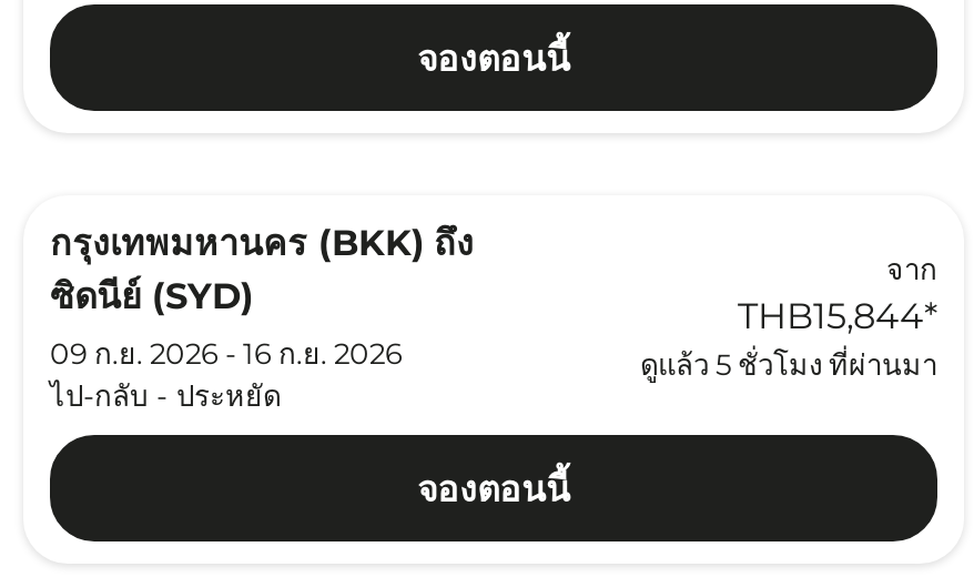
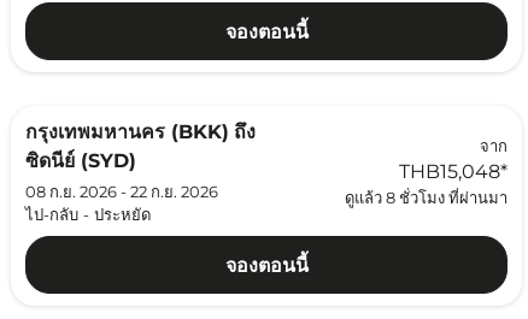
- THB15,844*
- ดูแล้ว 5 ชั่วโมง ที่ผ่านมา
+ THB15,048*
+ ดูแล้ว 8 ชั่วโมง ที่ผ่านมา

- 09 ก.ย. 2026 - 16 ก.ย. 2026
+ 08 ก.ย. 2026 - 22 ก.ย. 2026
